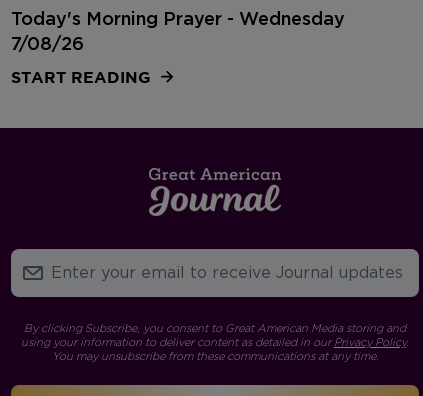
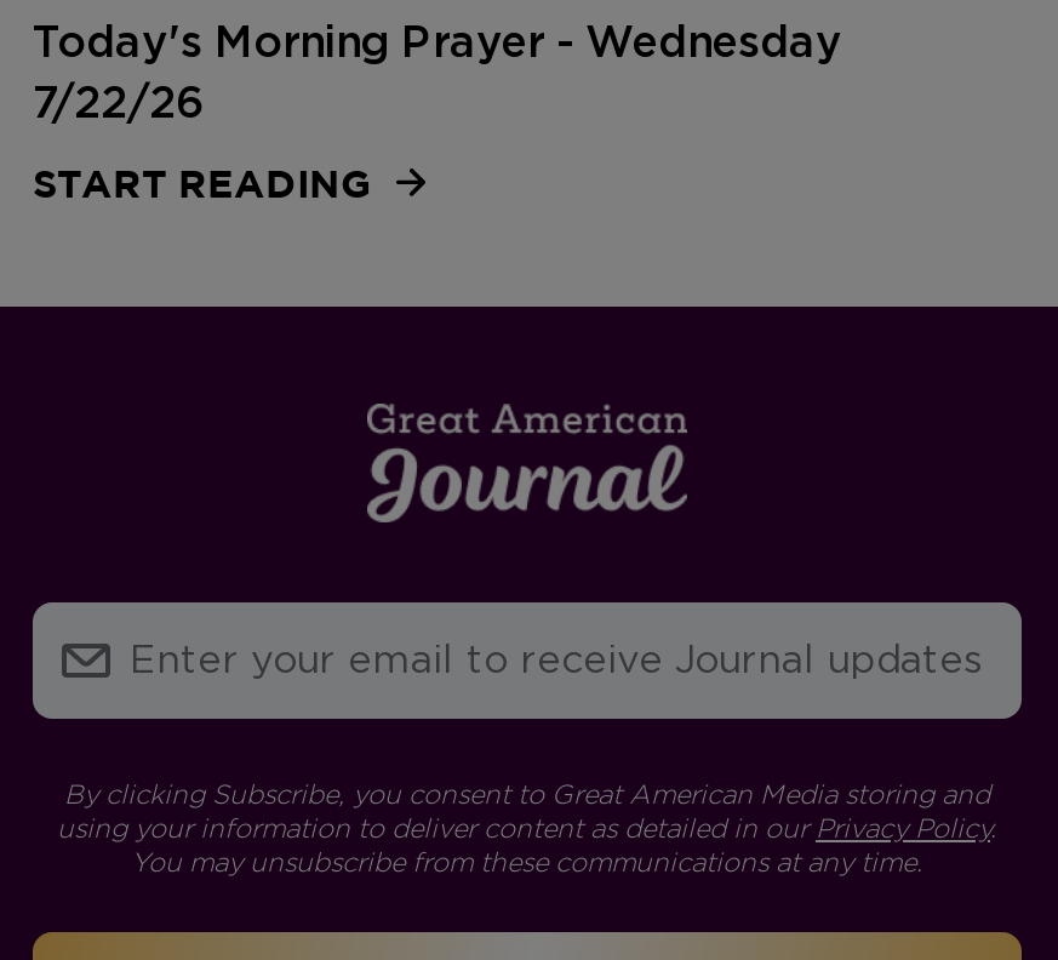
- 7/08/26
+ 7/22/26
